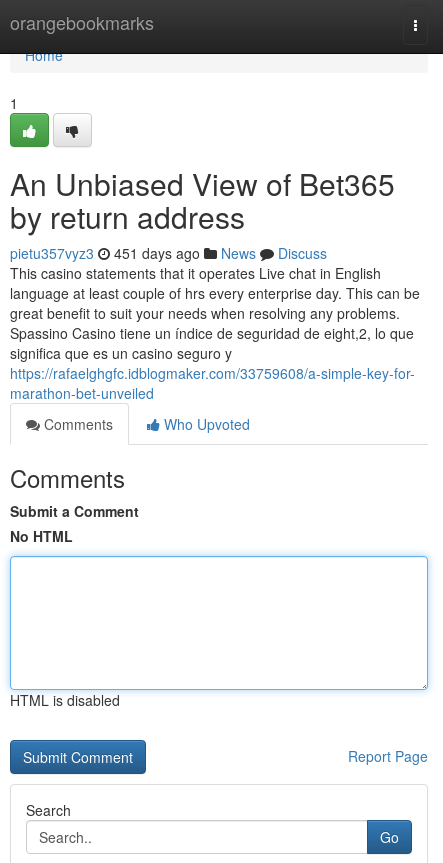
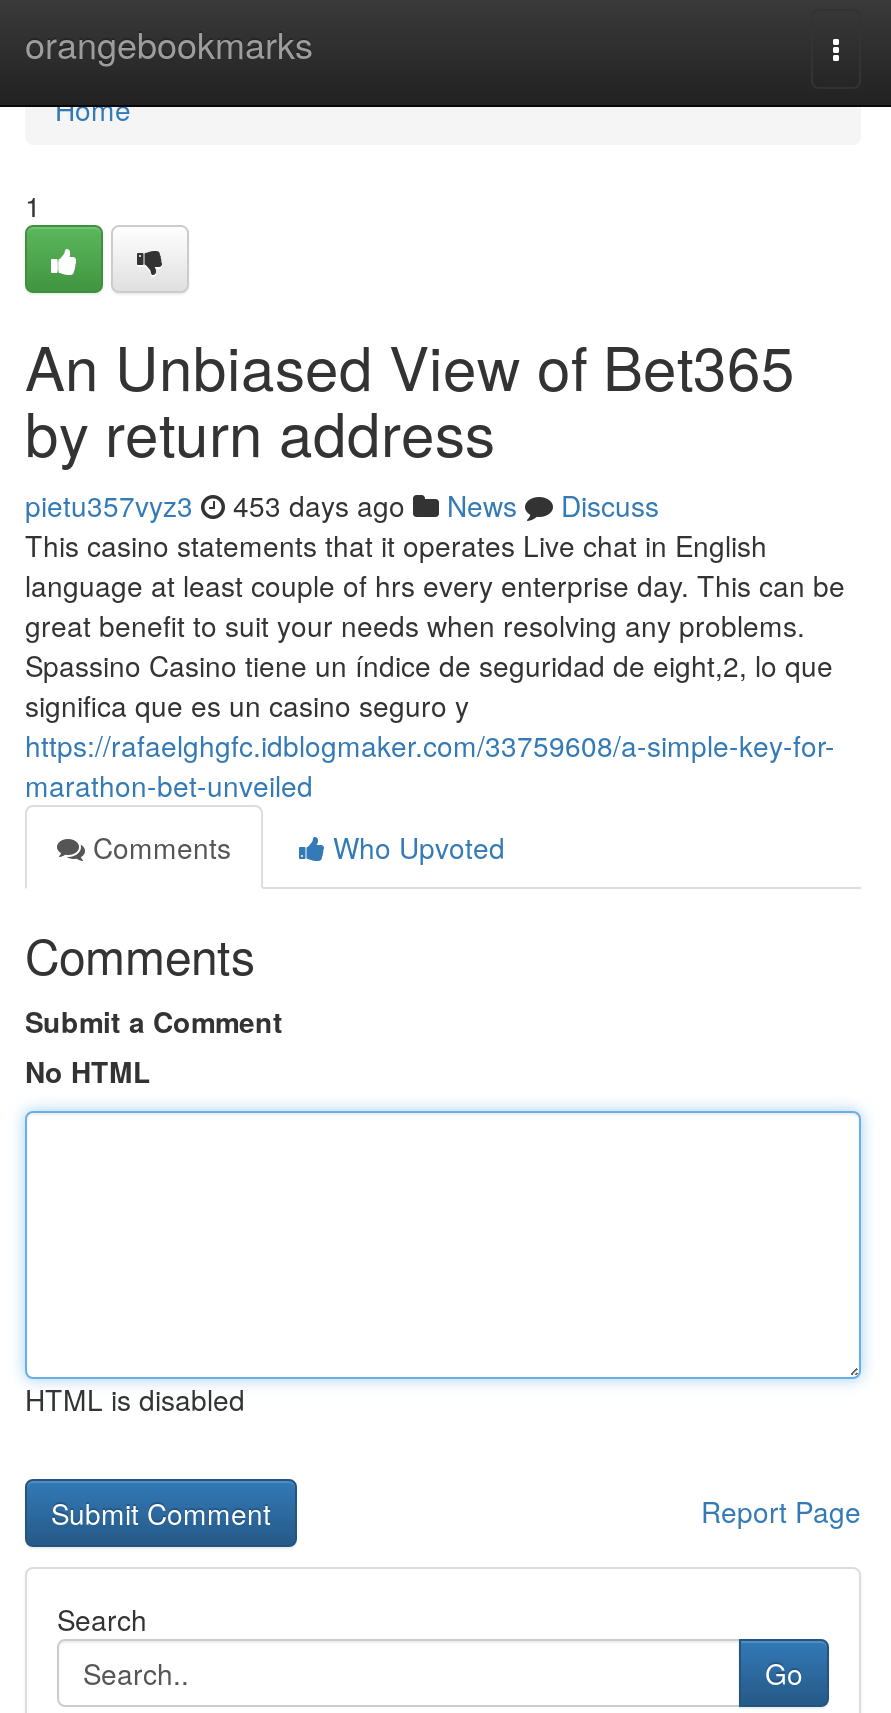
- pietu357vyz3 451 days ago News Discuss
+ pietu357vyz3 453 days ago News Discuss
